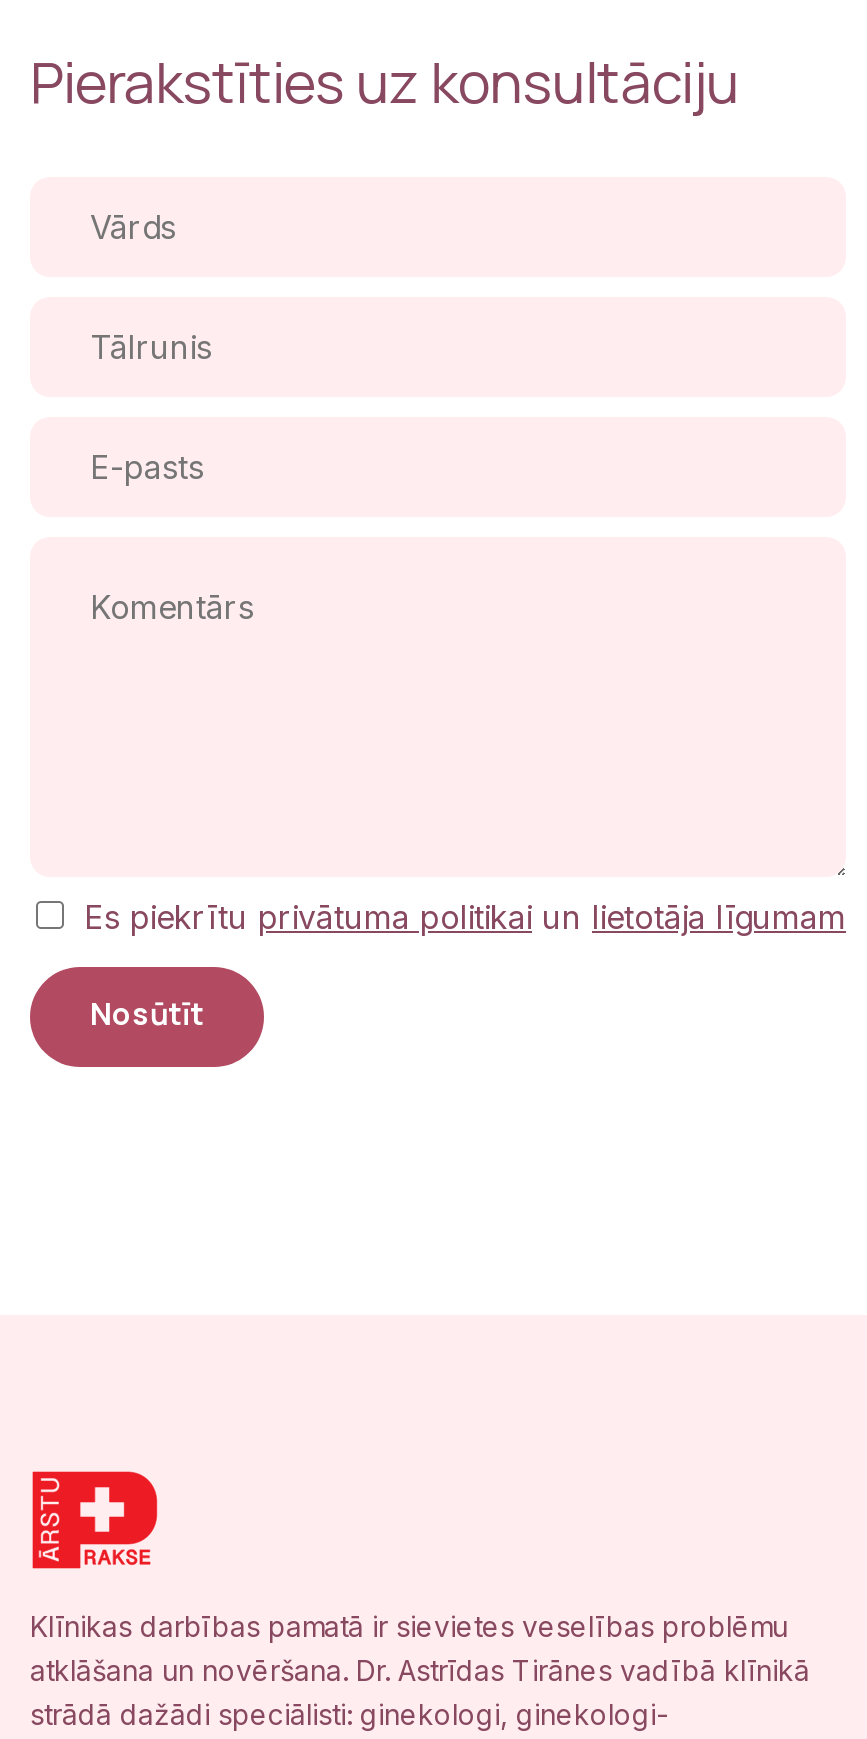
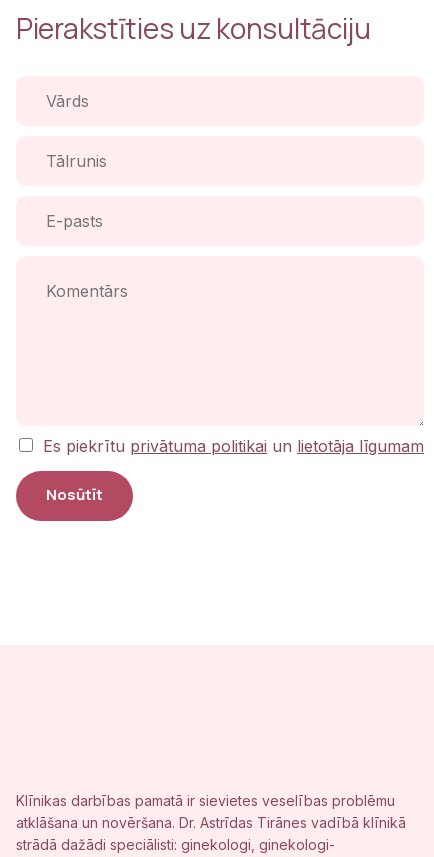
- [image]
